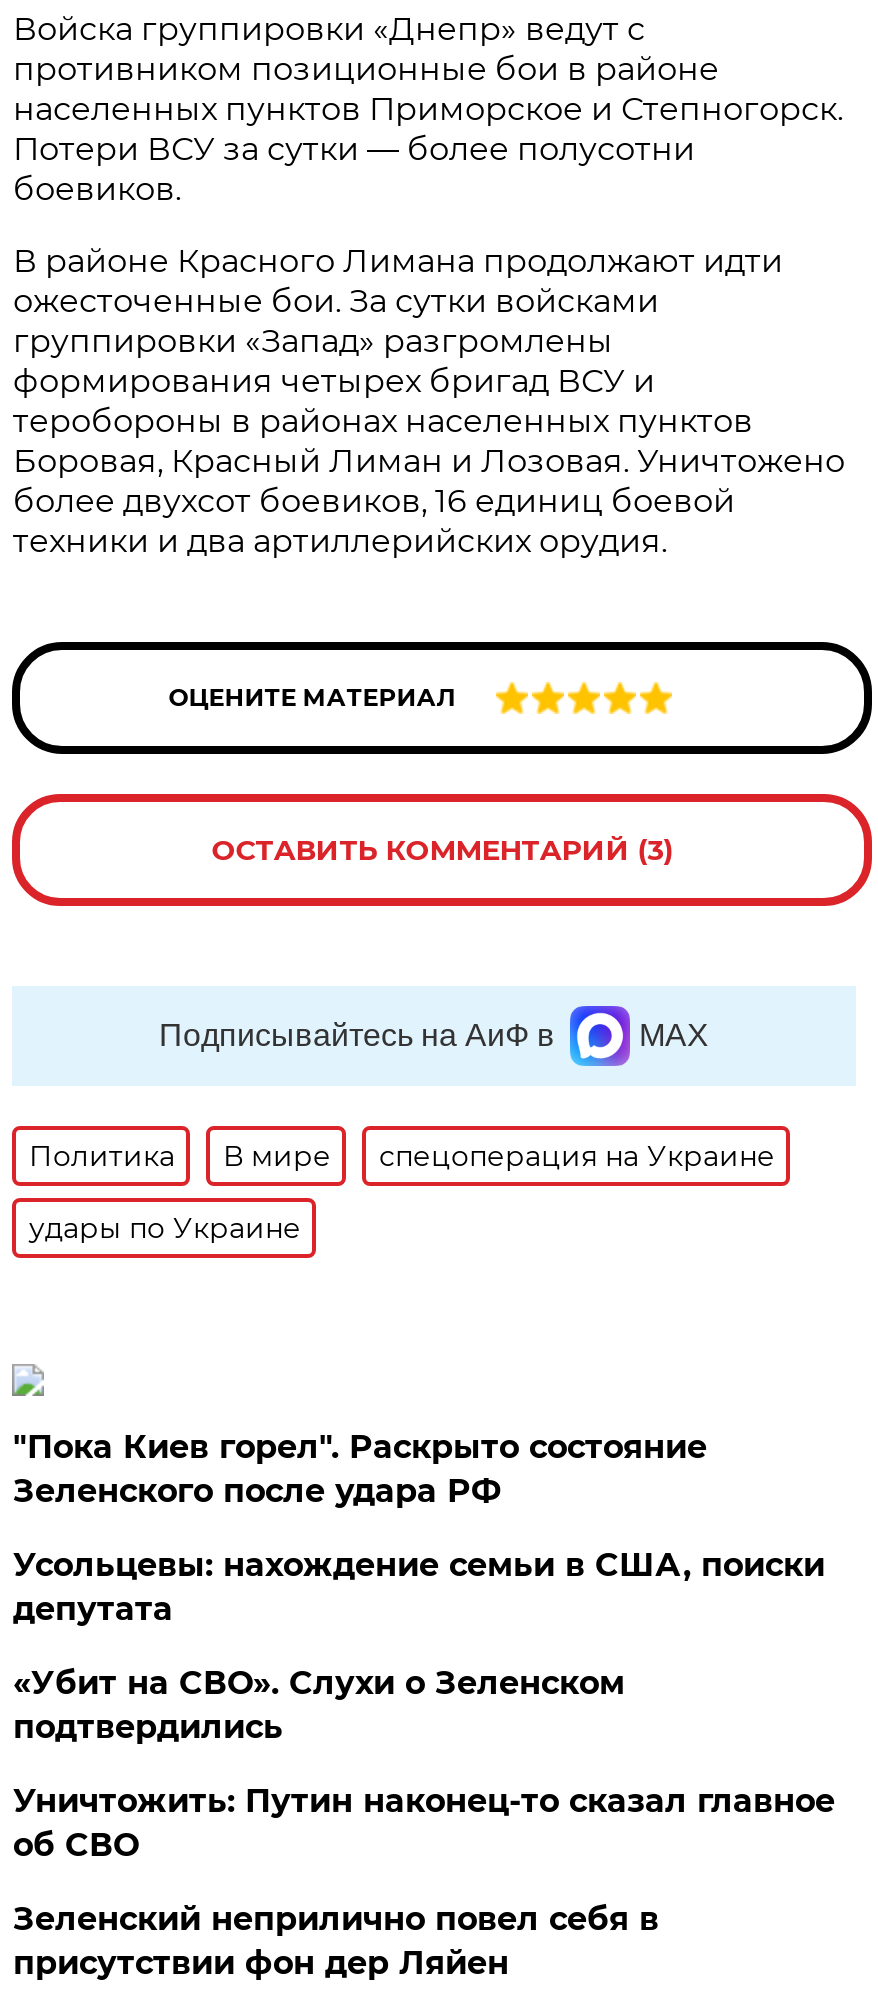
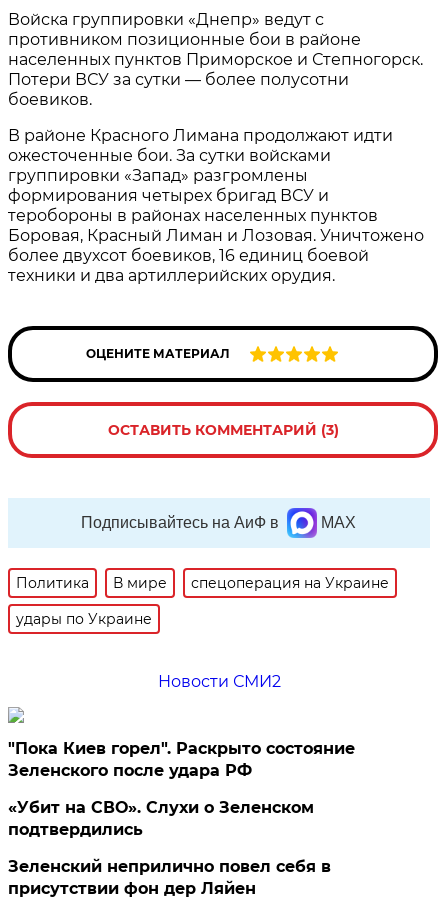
+ Новости СМИ2

moved down: "Пока Киев горел". Раскрыто состояние | Зеленского после удара РФ

- Усольцевы: нахождение семьи в США, поиски
- депутата

- Уничтожить: Путин наконец-то сказал главное
- об СВО
